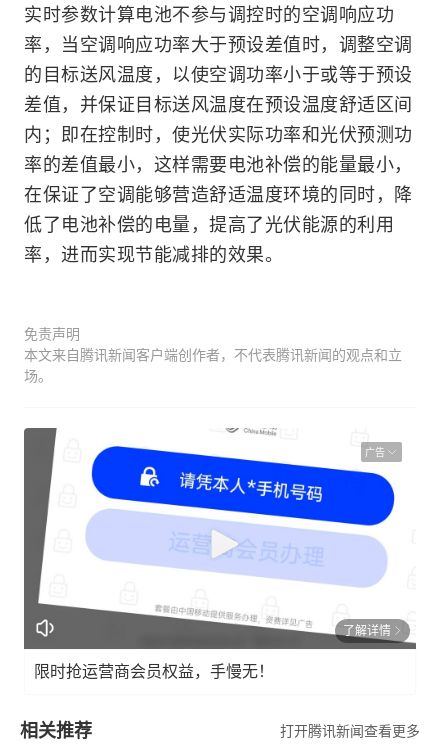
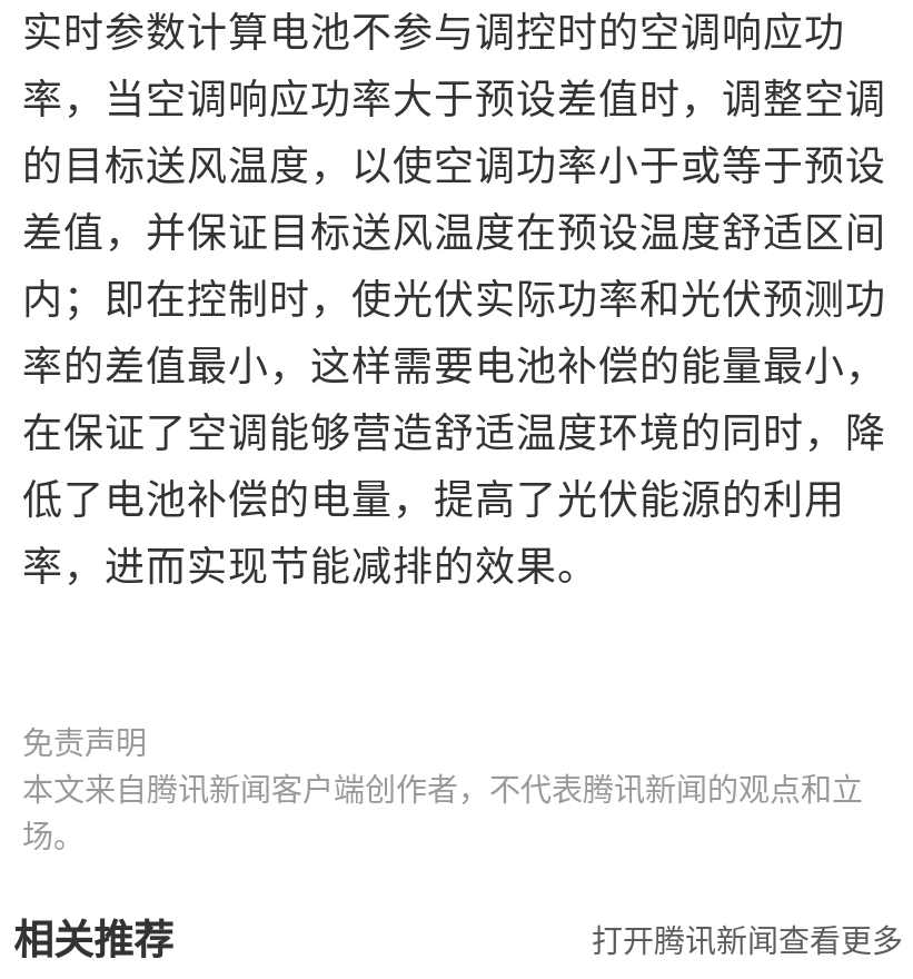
- [image]
- 广告

- 了解详情
- 限时抢运营商会员权益，手慢无！
